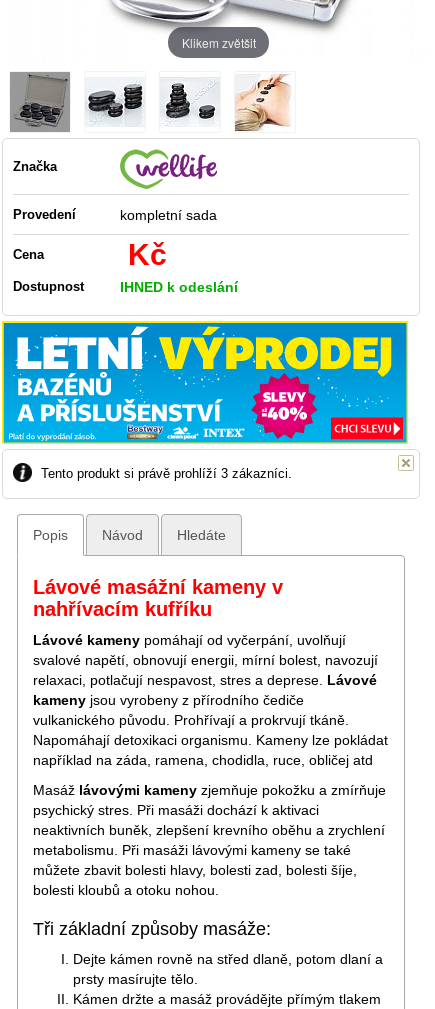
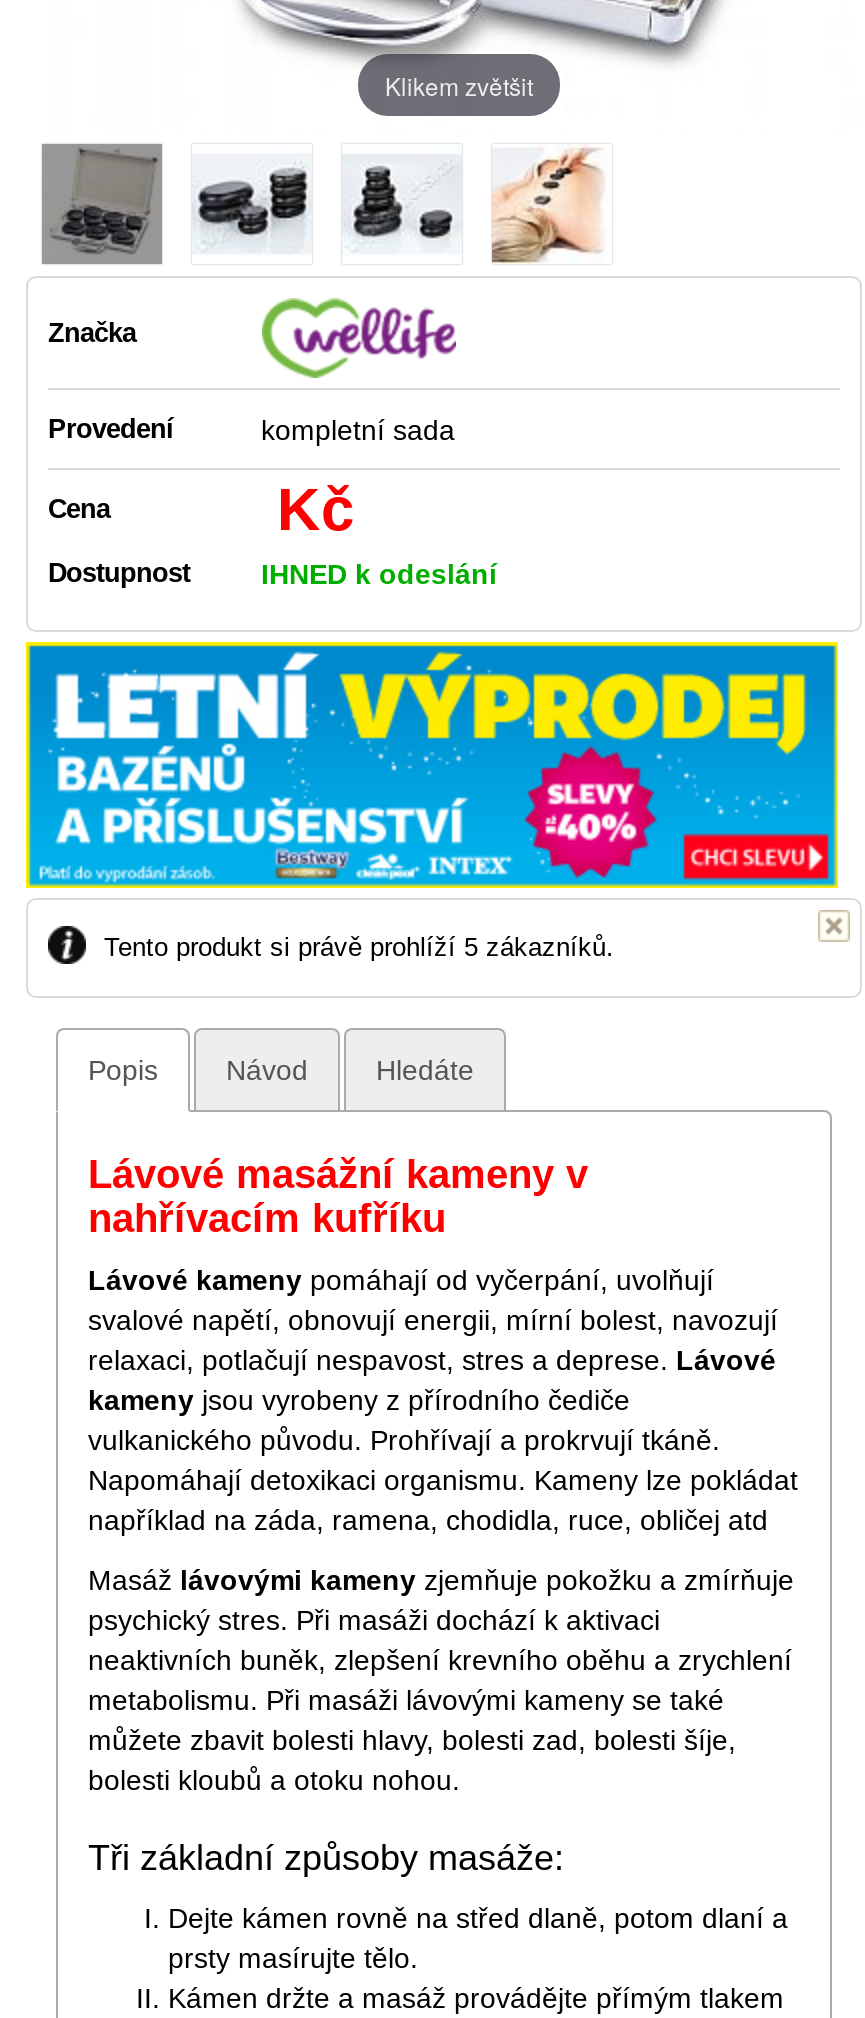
- Tento produkt si právě prohlíží 3 zákazníci.
+ Tento produkt si právě prohlíží 5 zákazníků.
